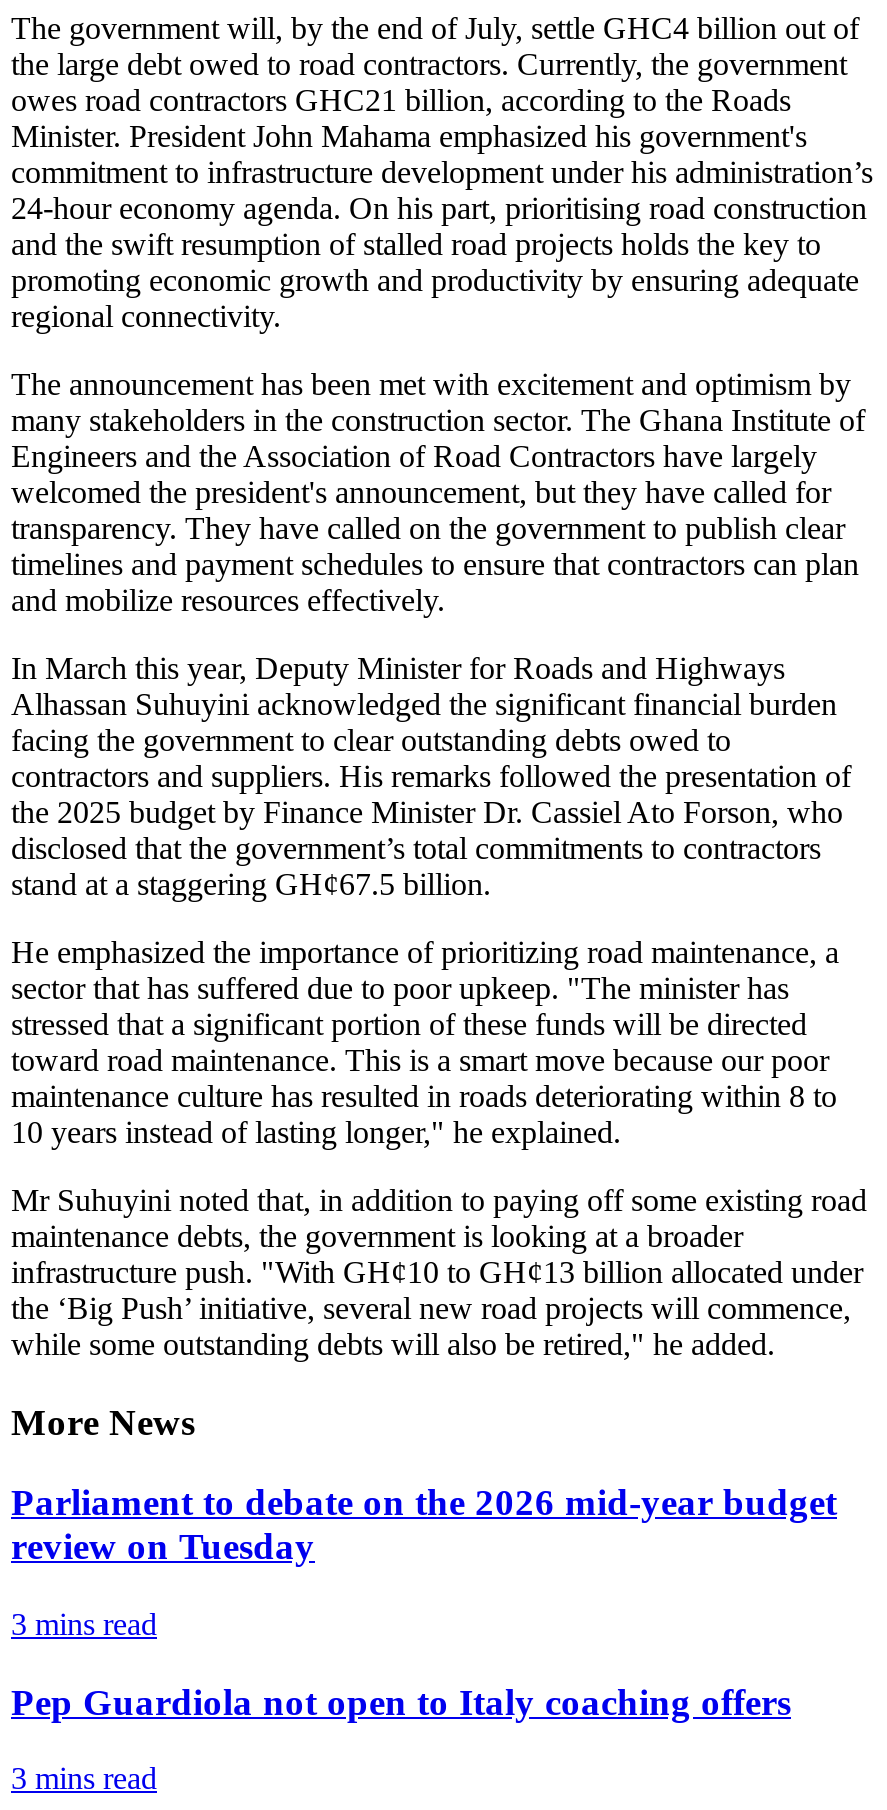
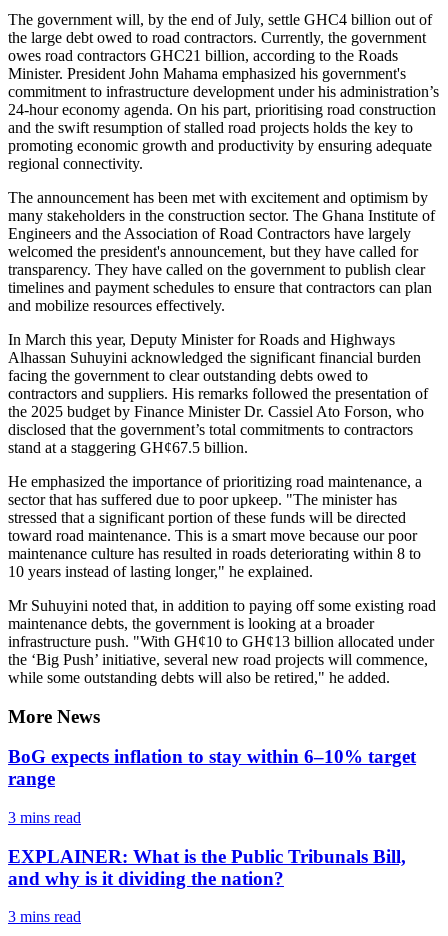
- Parliament to debate on the 2026 mid-year budget
- review on Tuesday
+ BoG expects inflation to stay within 6–10% target
+ range

- Pep Guardiola not open to Italy coaching offers
+ EXPLAINER: What is the Public Tribunals Bill,
+ and why is it dividing the nation?
